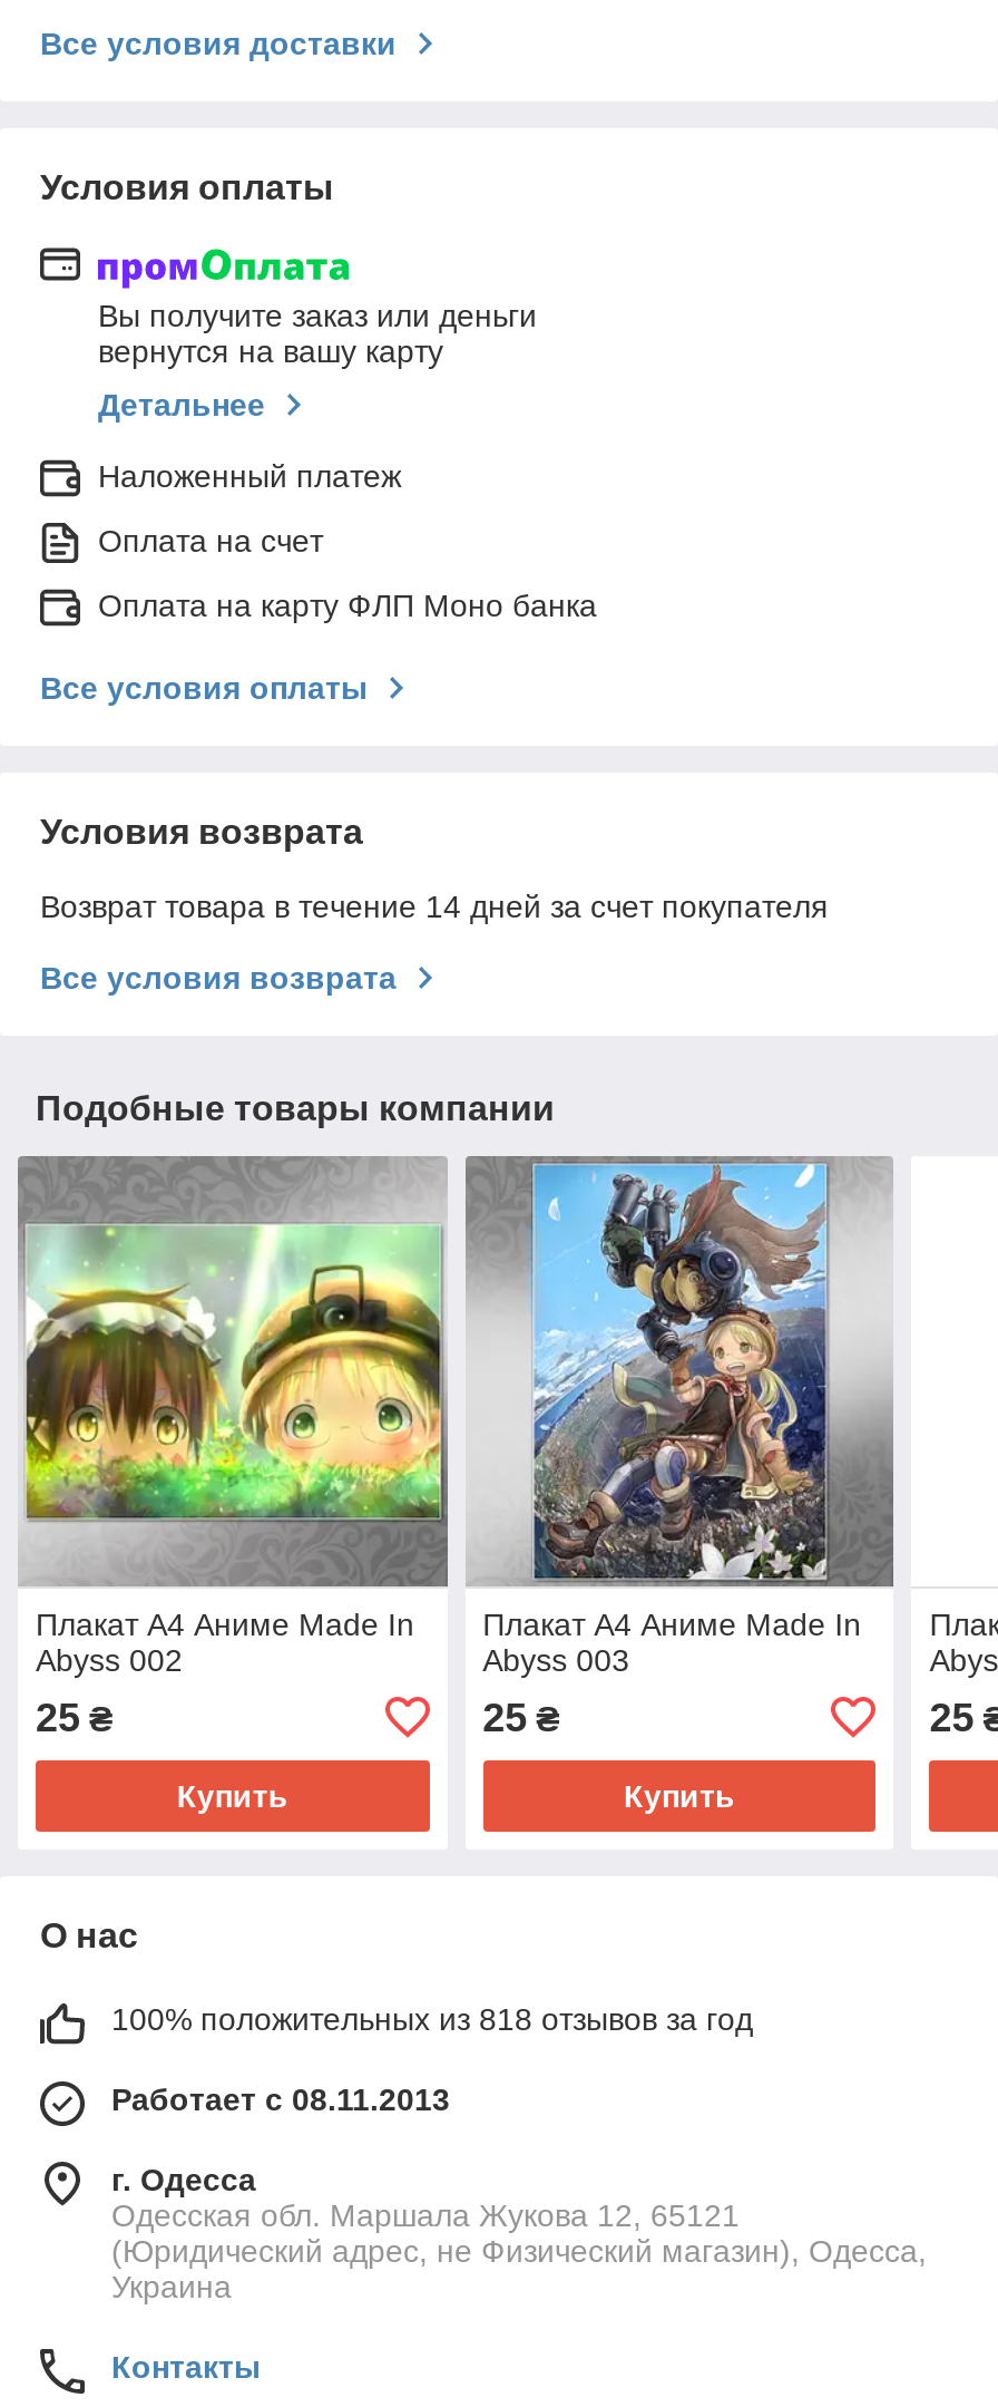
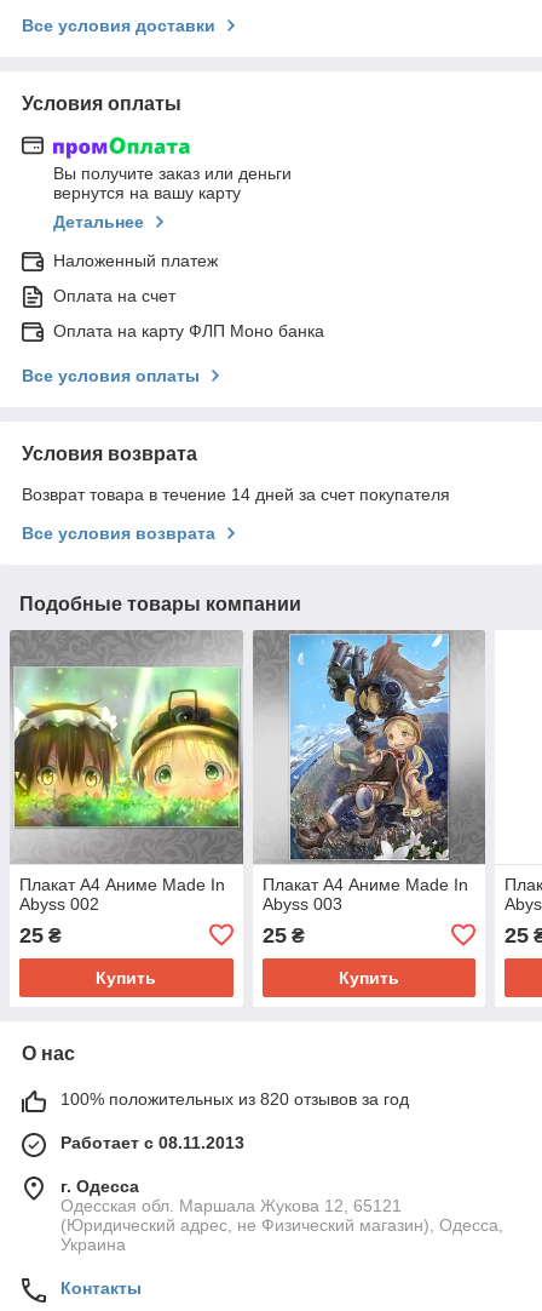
- 100% положительных из 818 отзывов за год
+ 100% положительных из 820 отзывов за год
